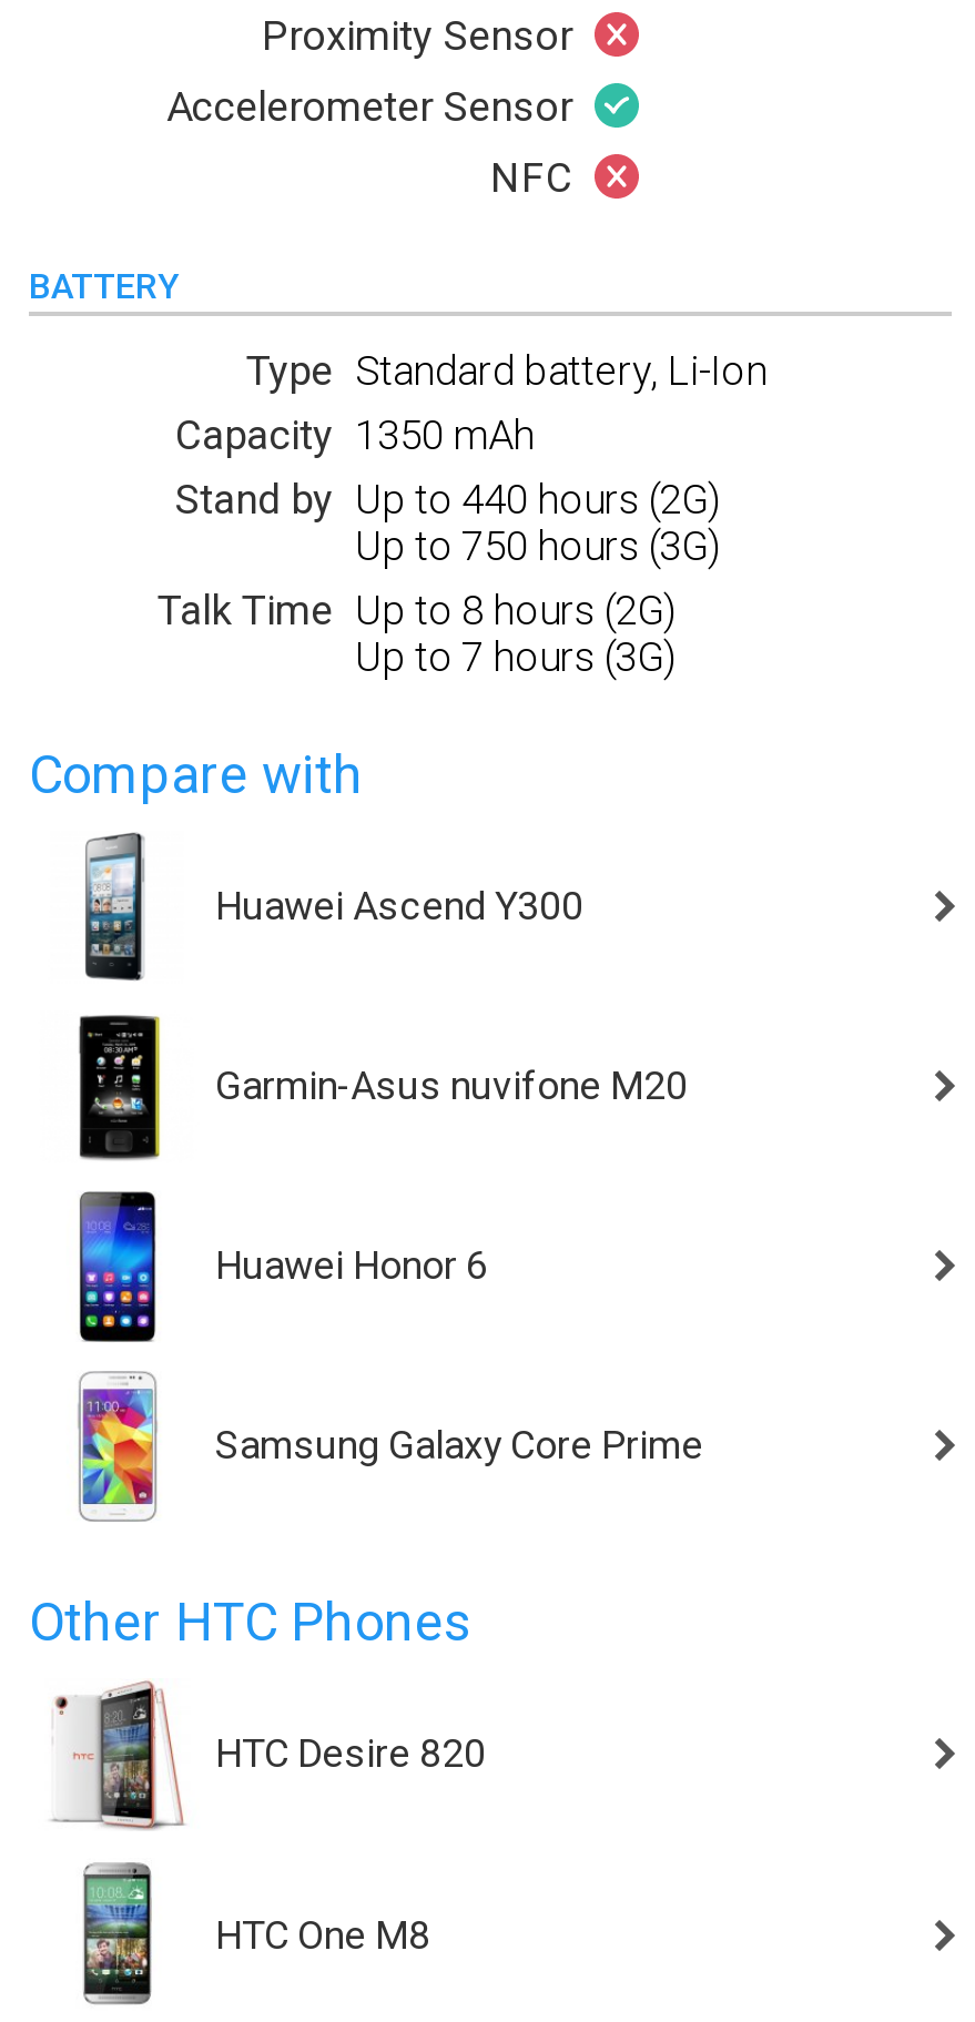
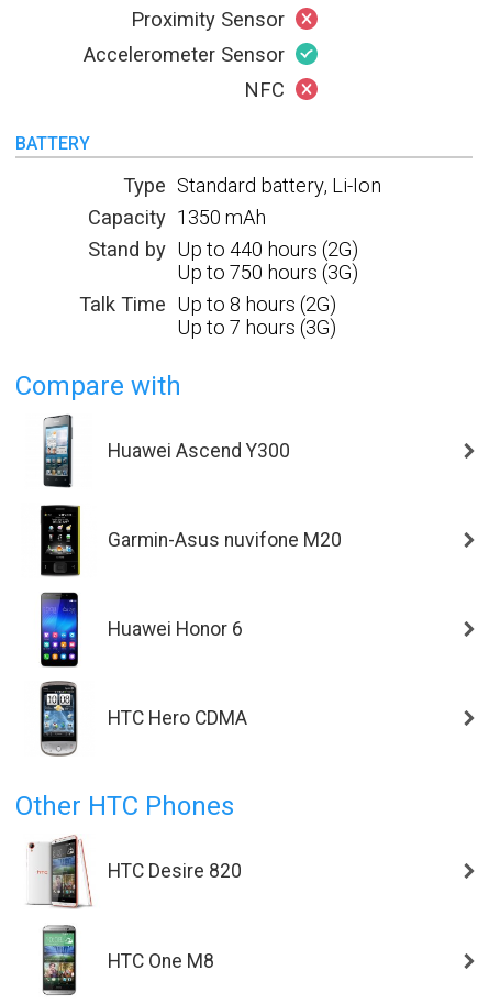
- [image]
- Samsung Galaxy Core Prime
+ [image]
+ HTC Hero CDMA
